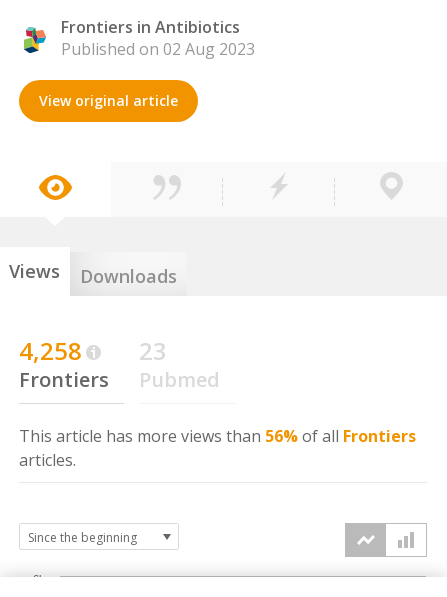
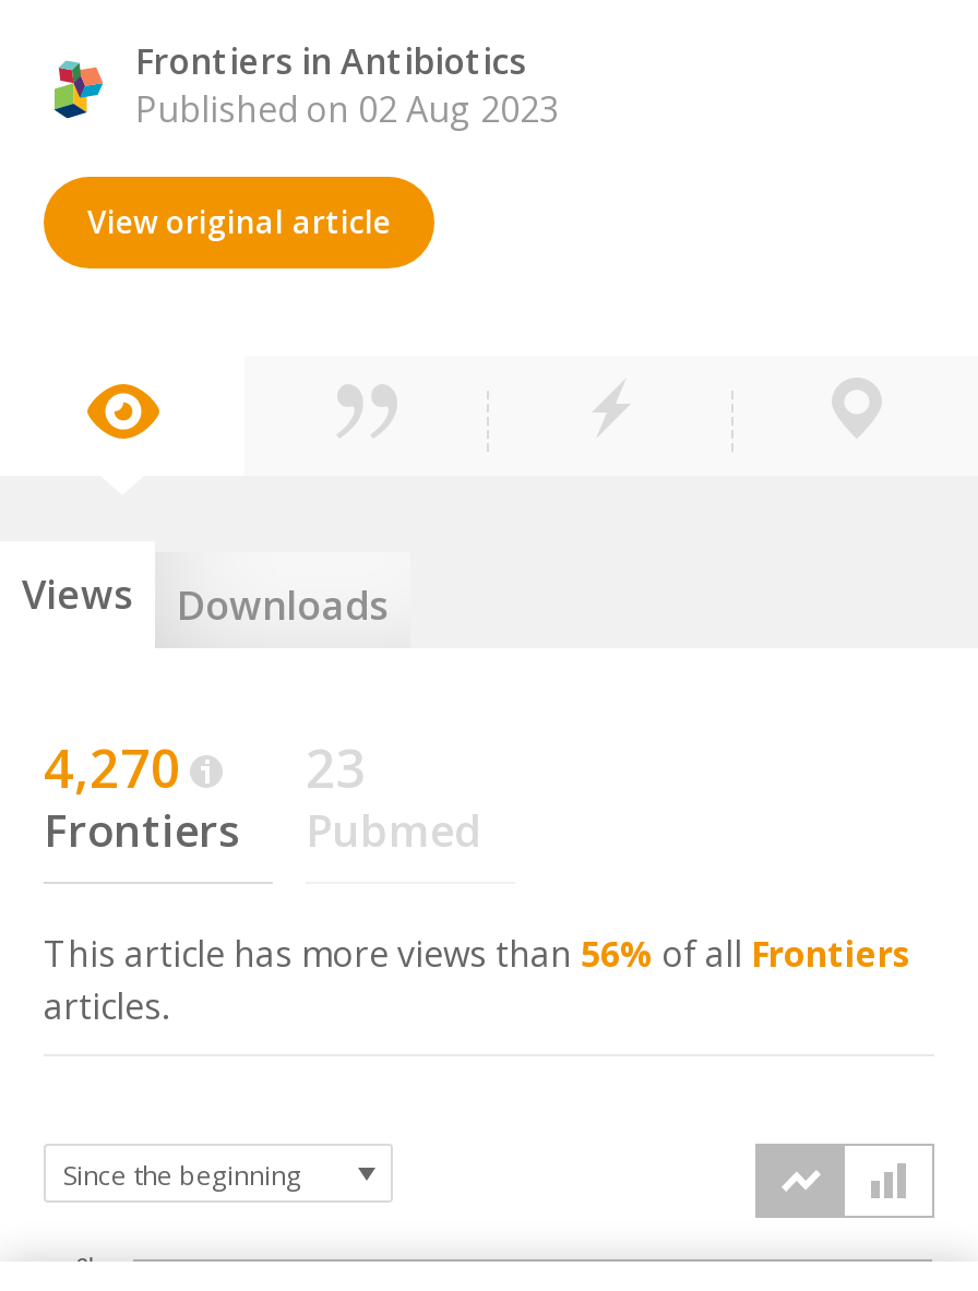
- 4,258
+ 4,270
